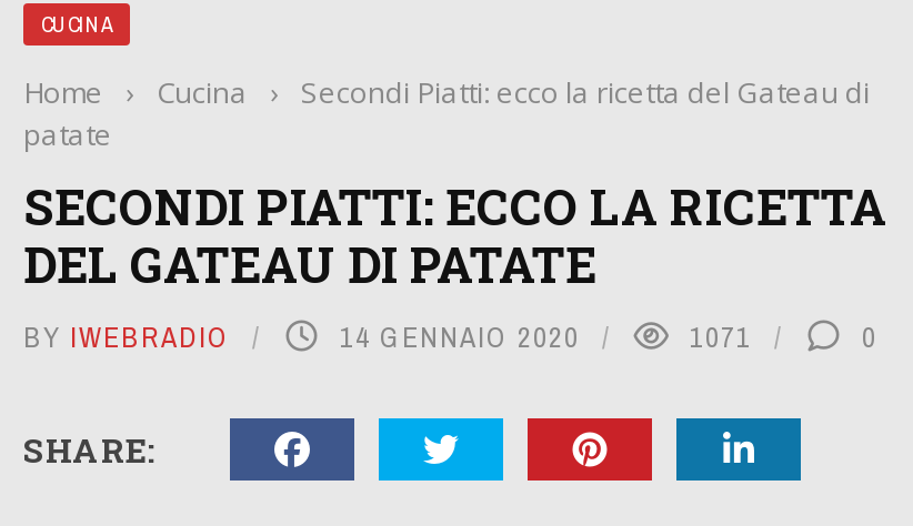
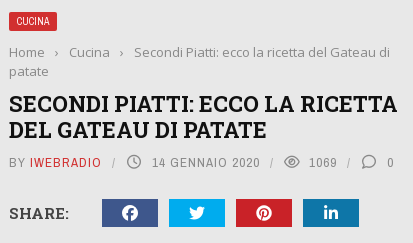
- 1071
+ 1069
